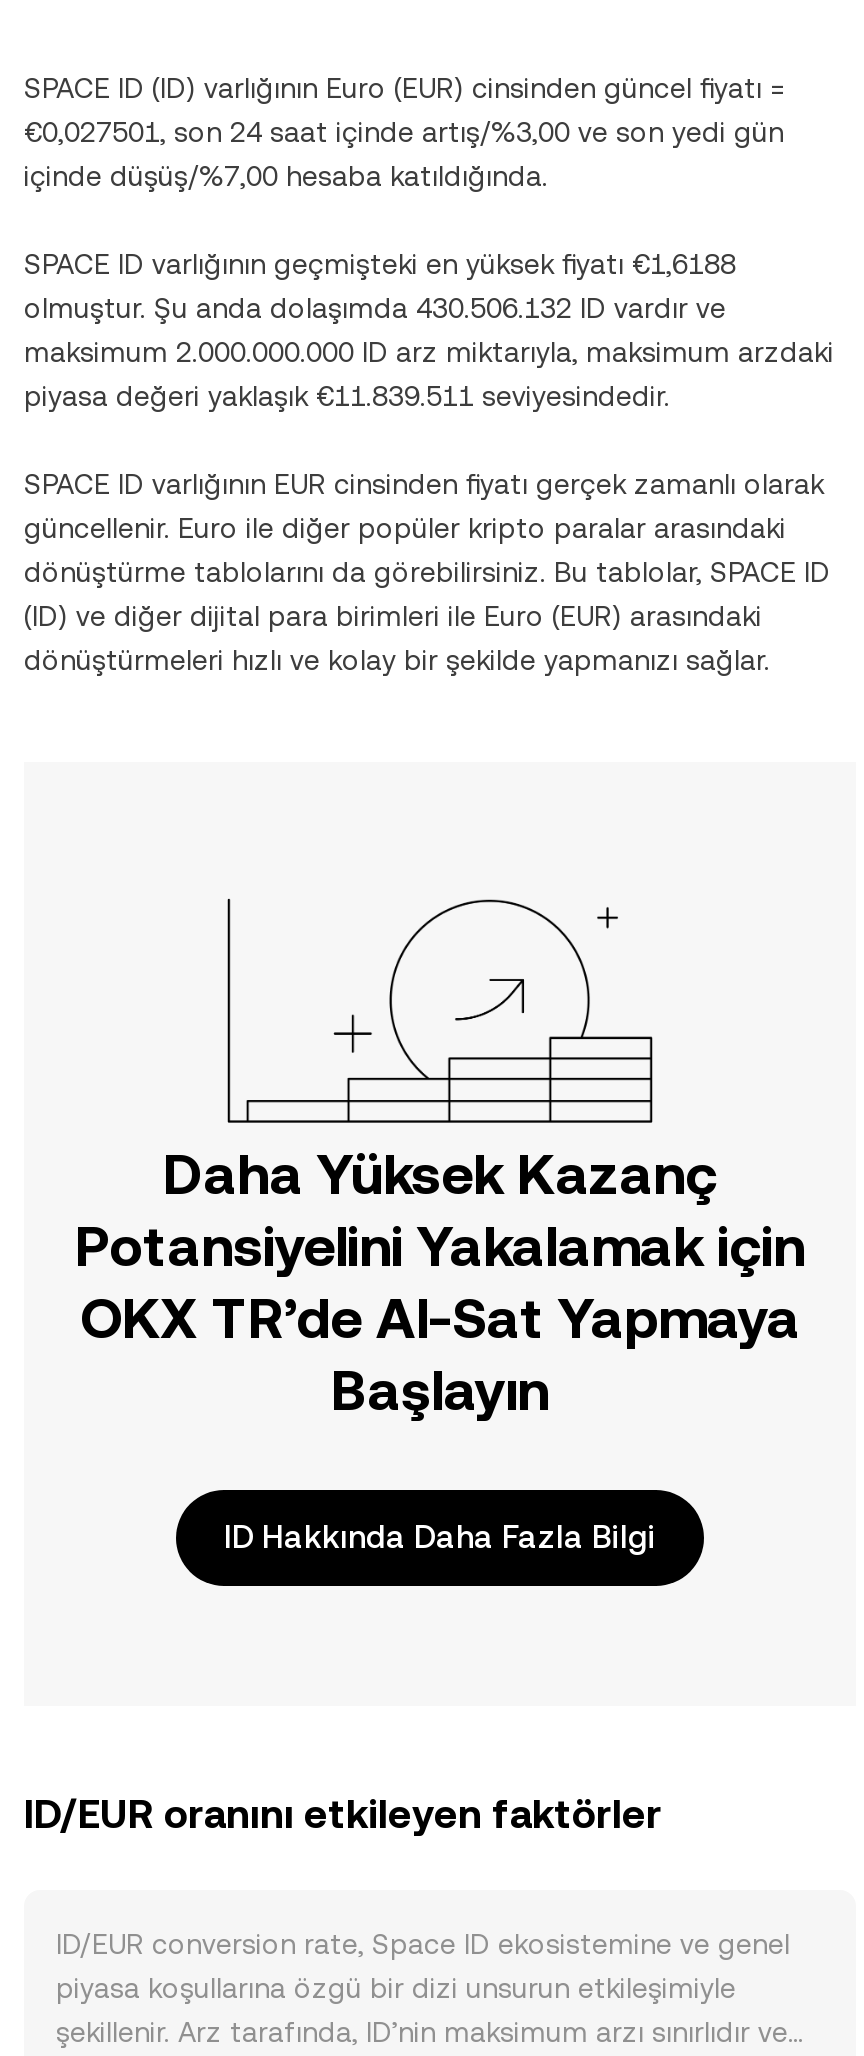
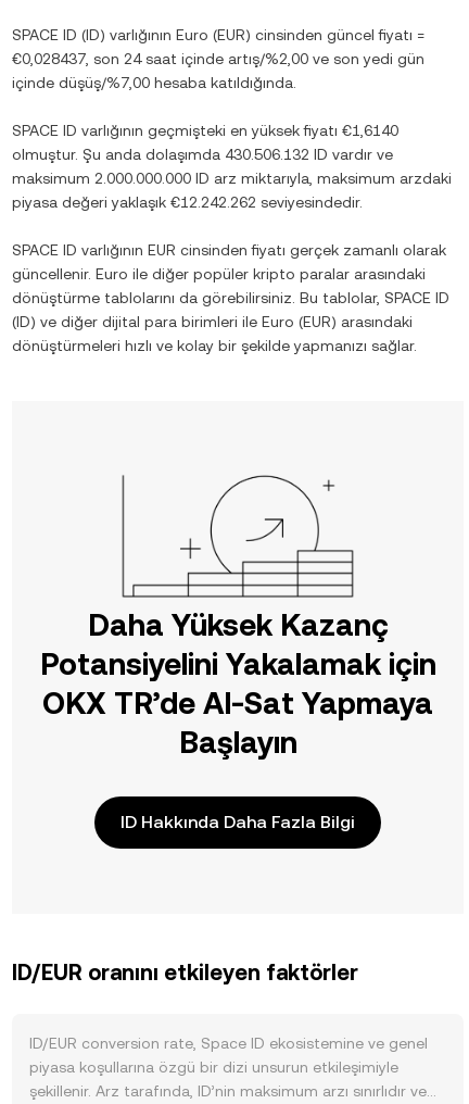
- €0,027501, son 24 saat içinde artış/%3,00 ve son yedi gün
+ €0,028437, son 24 saat içinde artış/%2,00 ve son yedi gün

- SPACE ID varlığının geçmişteki en yüksek fiyatı €1,6188
+ SPACE ID varlığının geçmişteki en yüksek fiyatı €1,6140

- piyasa değeri yaklaşık €11.839.511 seviyesindedir.
+ piyasa değeri yaklaşık €12.242.262 seviyesindedir.
